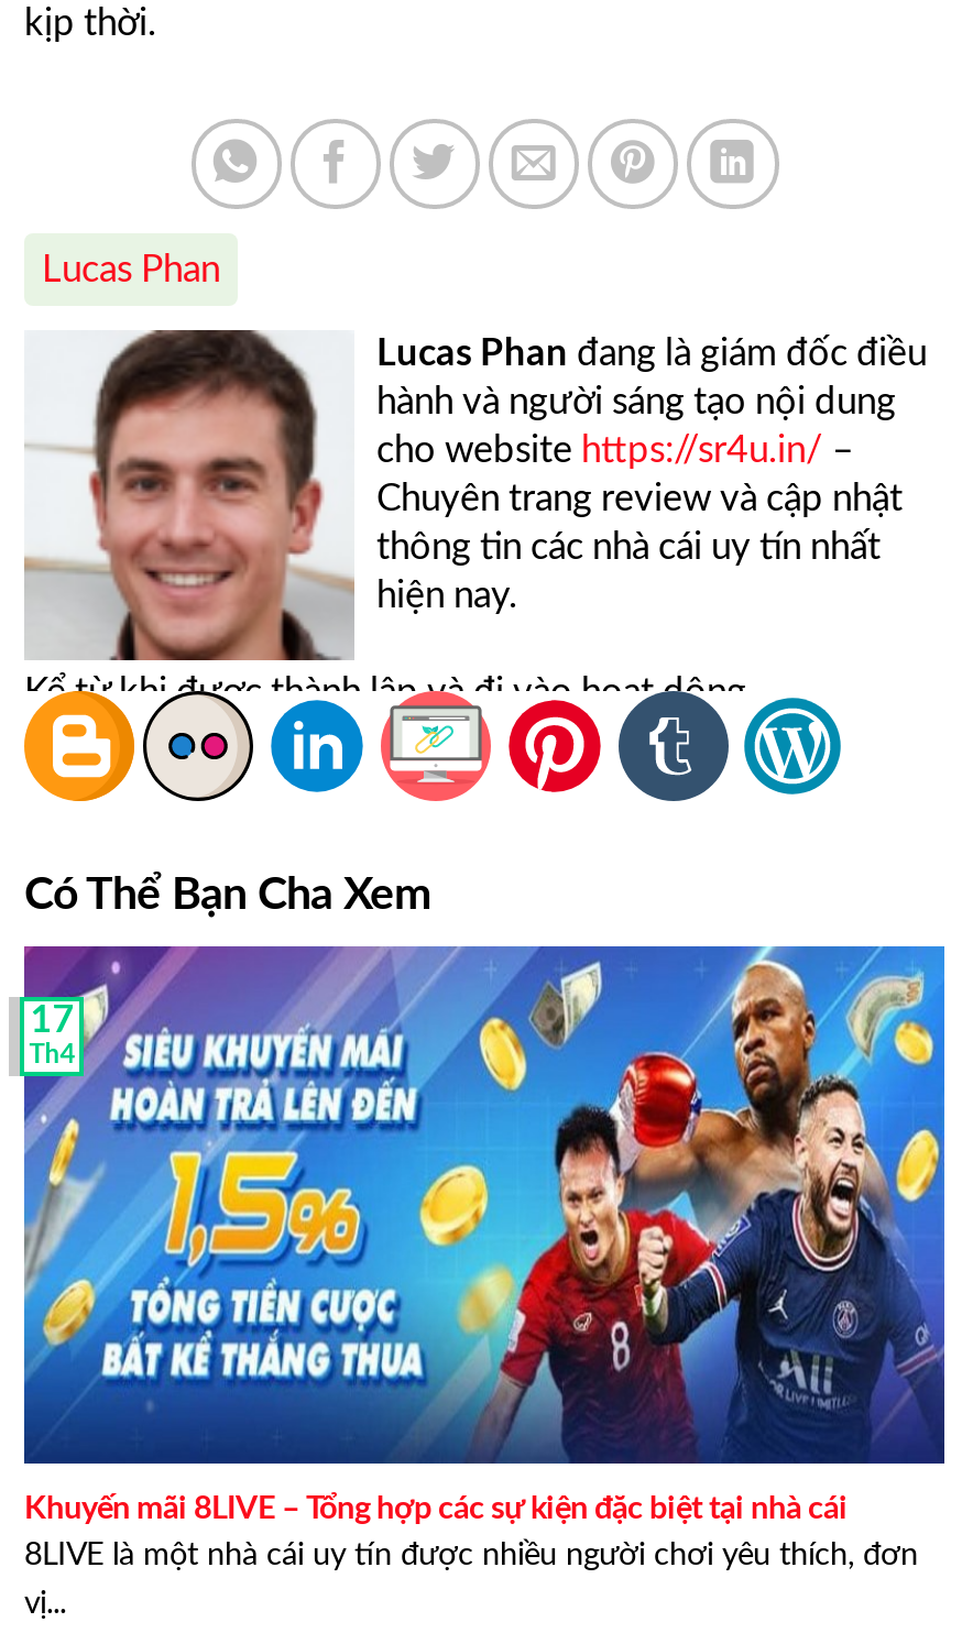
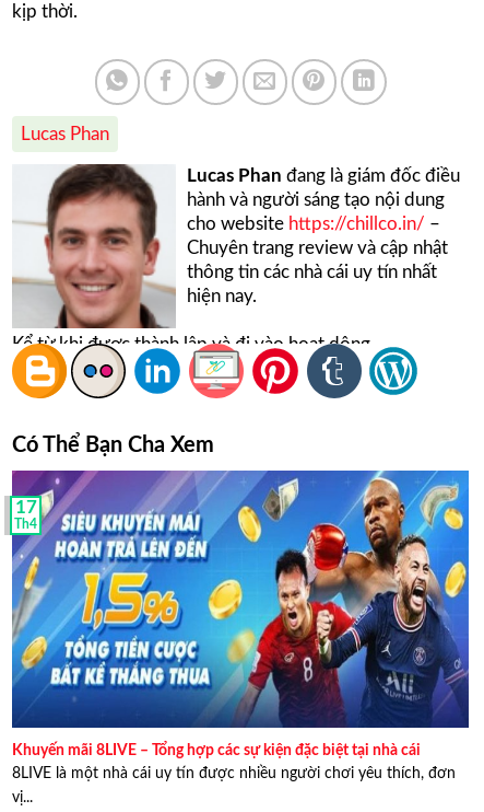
- cho website https://sr4u.in/ –
+ cho website https://chillco.in/ –
